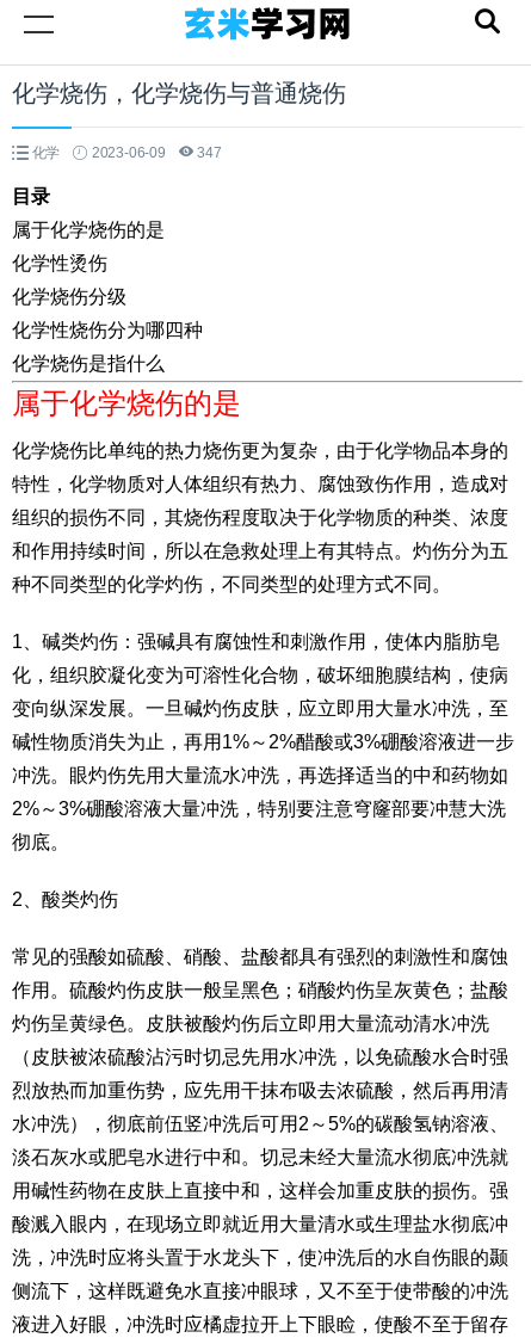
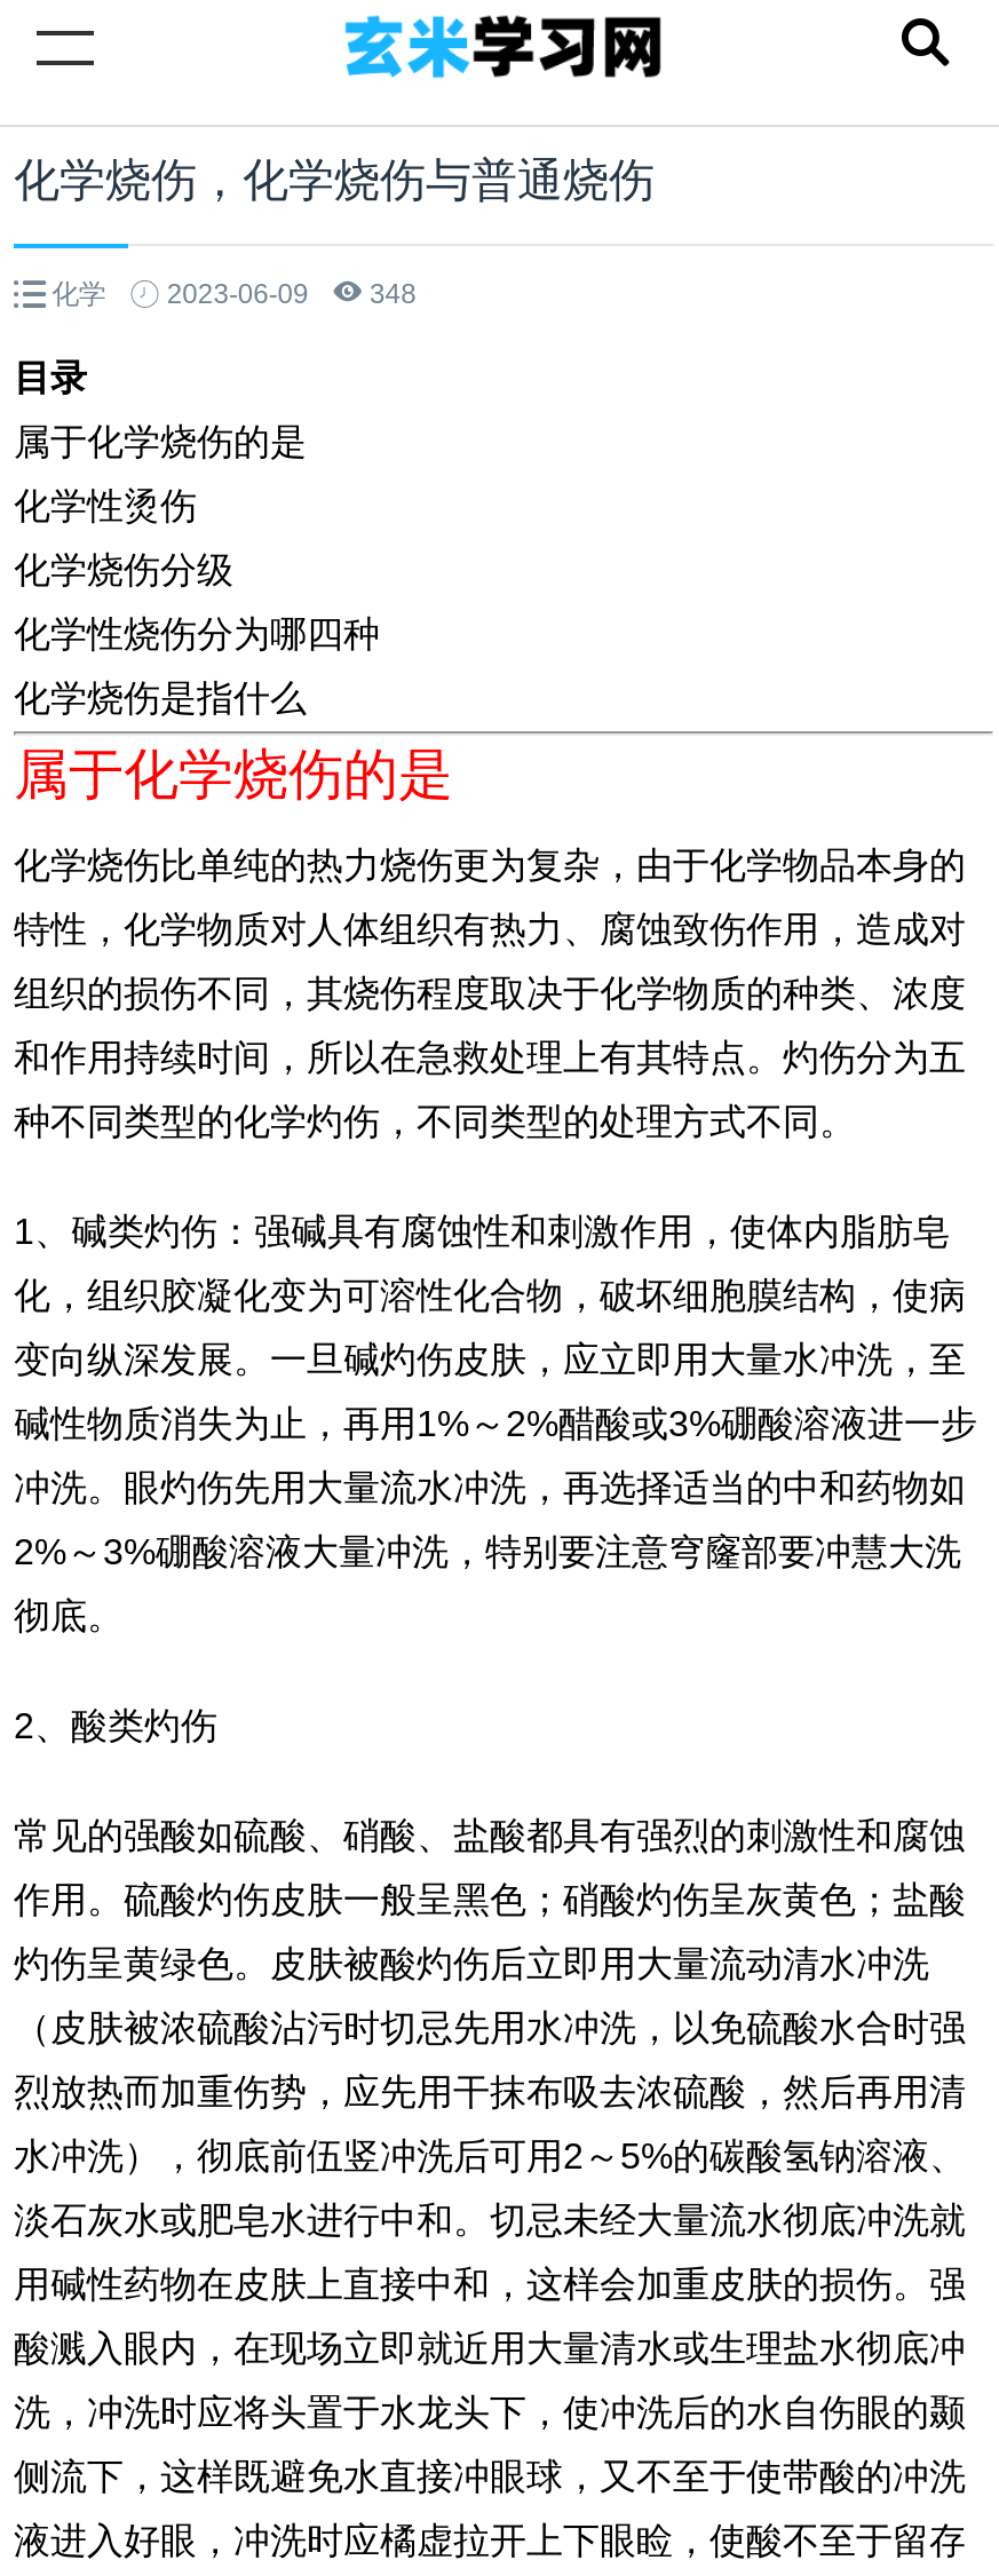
- 化学 2023-06-09 347
+ 化学 2023-06-09 348
